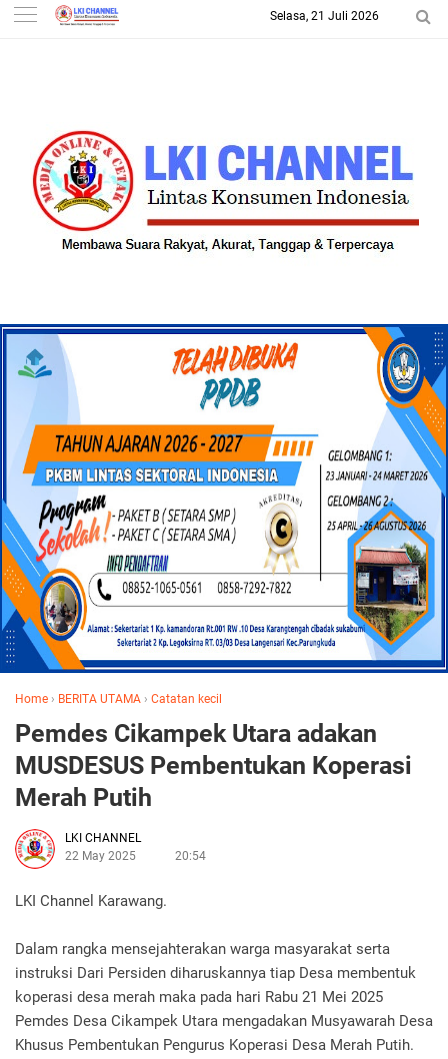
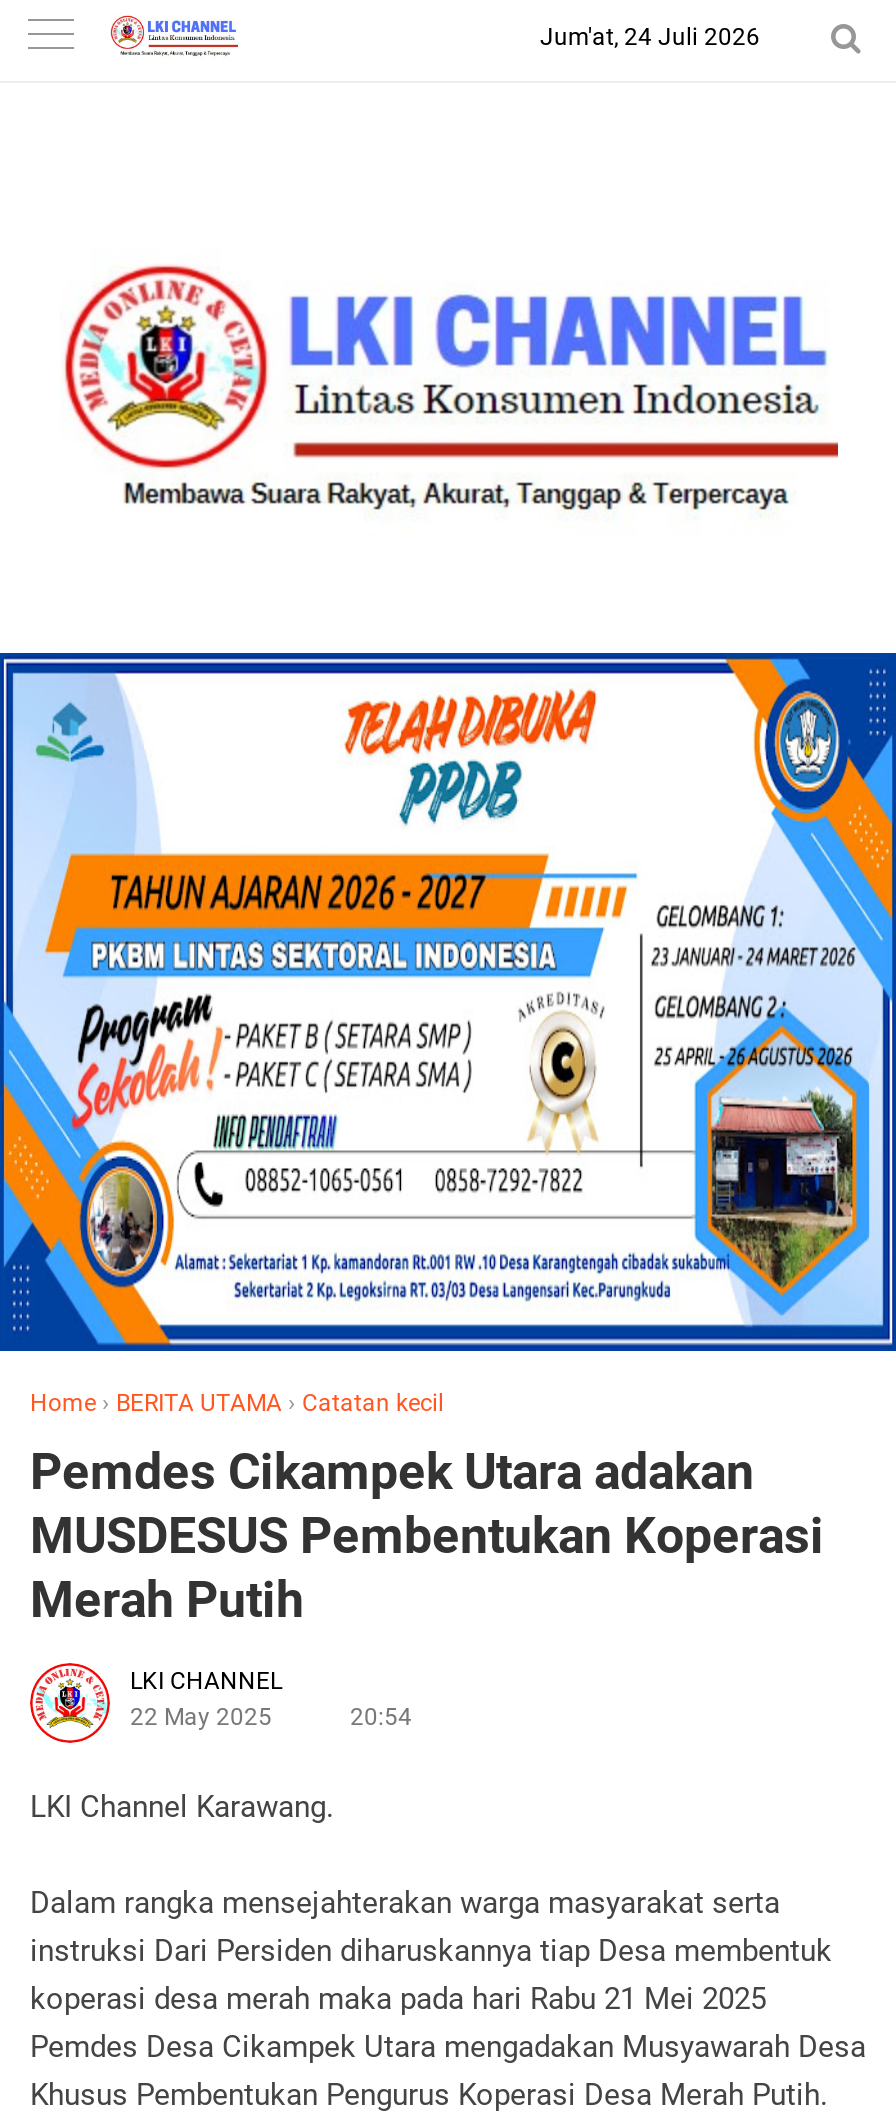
- Selasa, 21 Juli 2026
+ Jum'at, 24 Juli 2026
